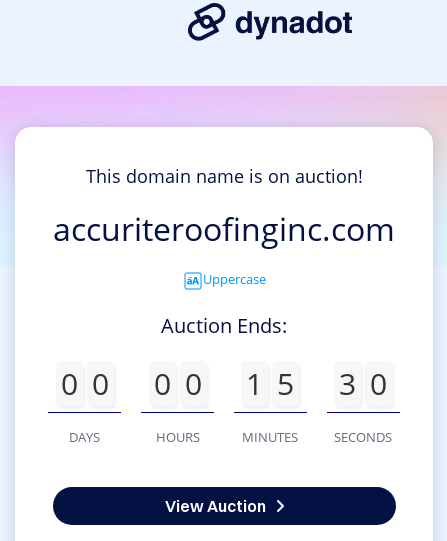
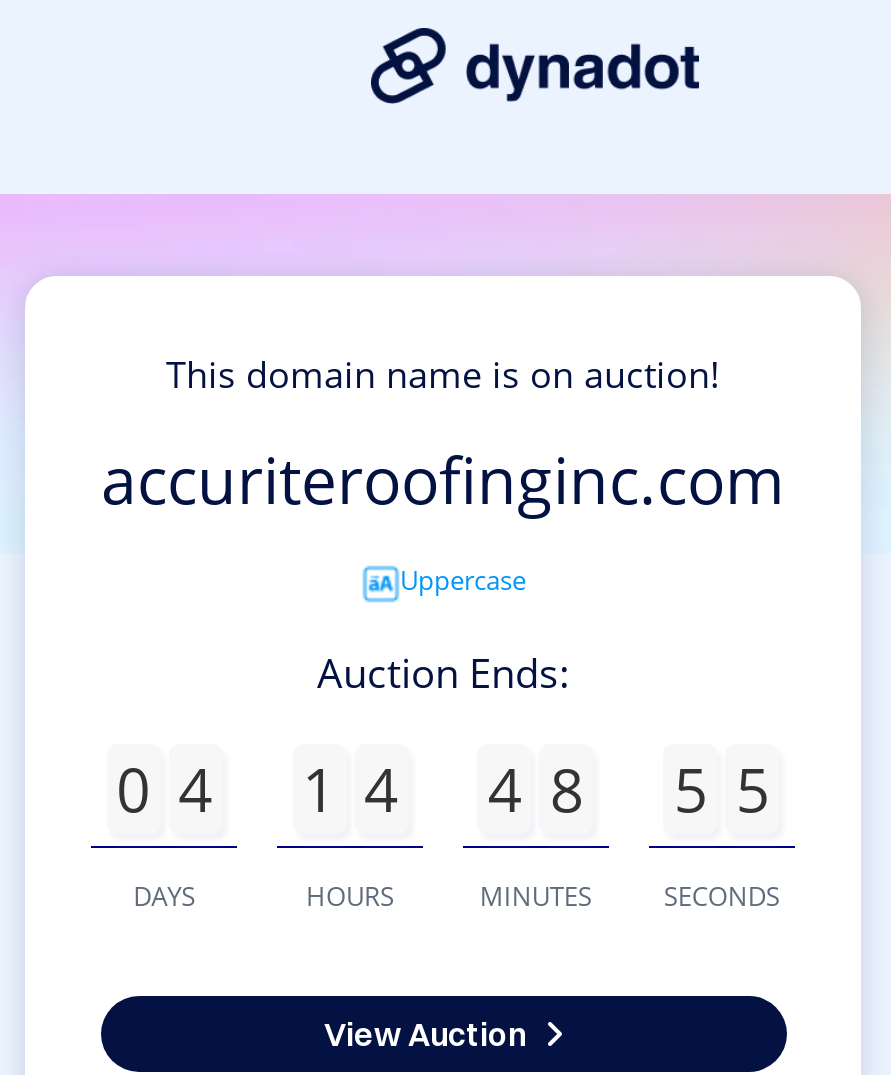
- 0 0
+ 0 4

- 0 0
+ 1 4

- 1 5
+ 4 8

- 3 0
+ 5 5
